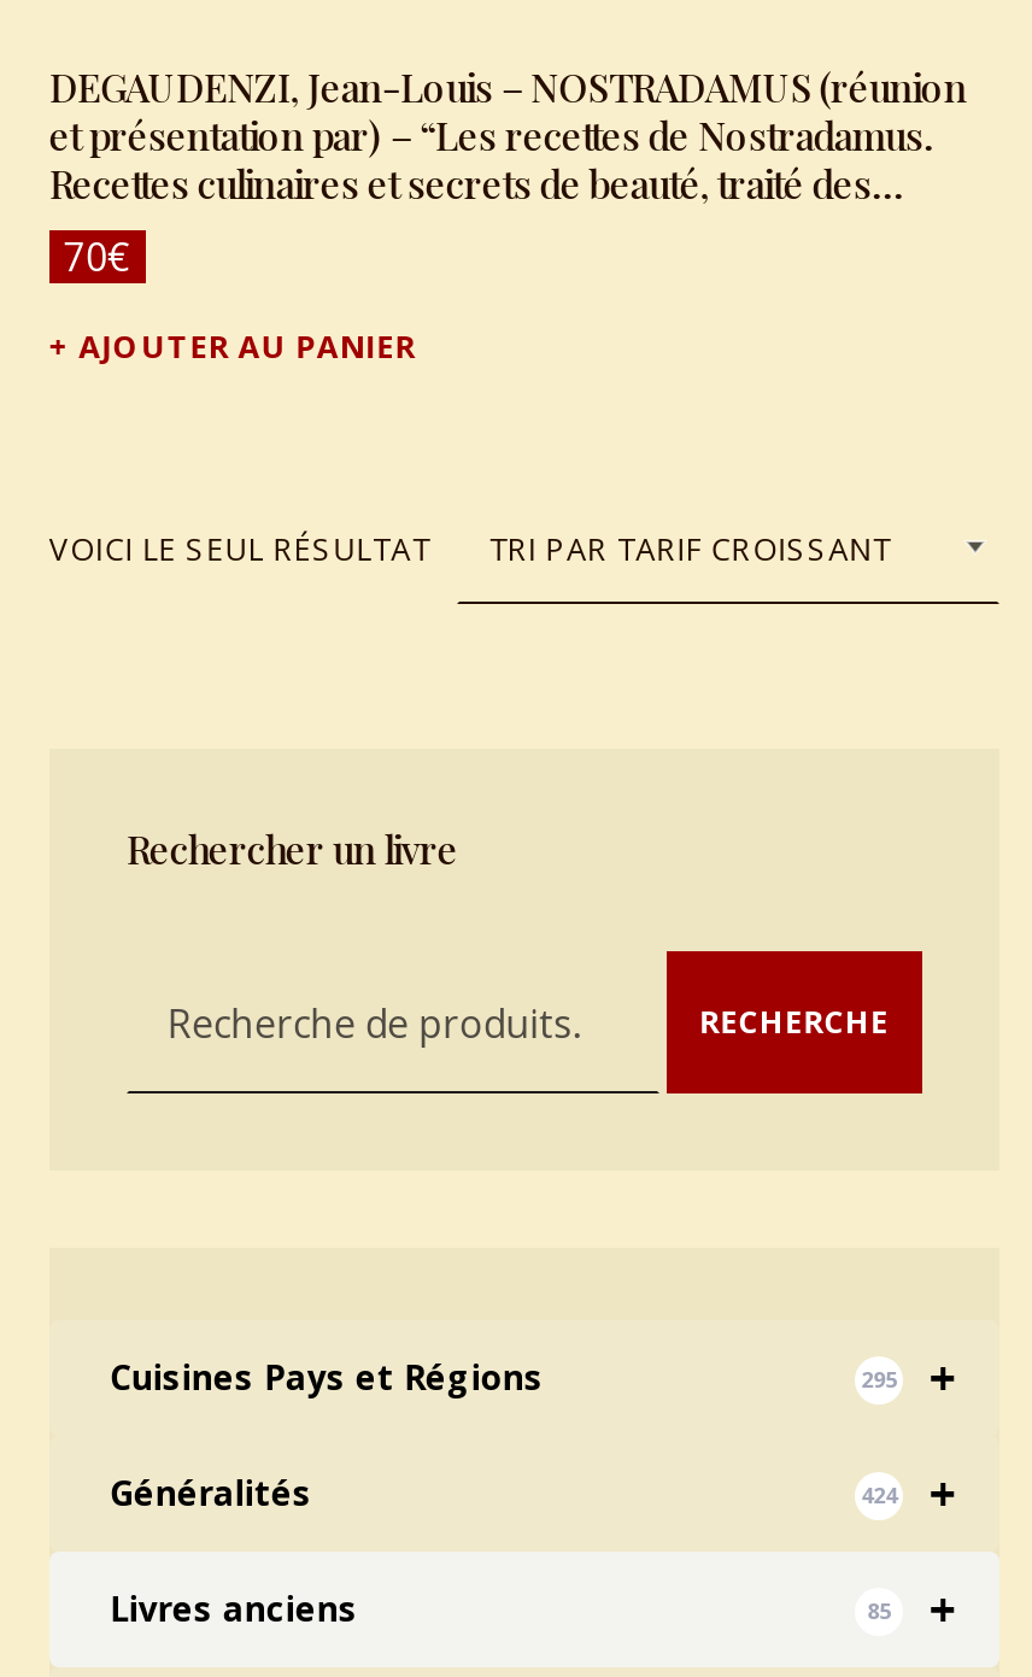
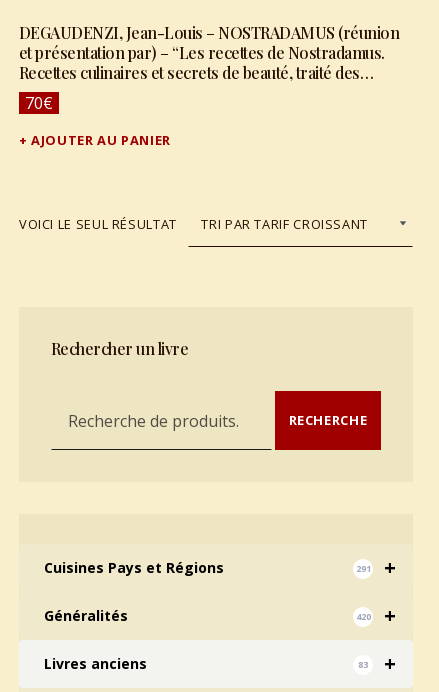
- 295
+ 291

- 424
+ 420

- 85
+ 83
